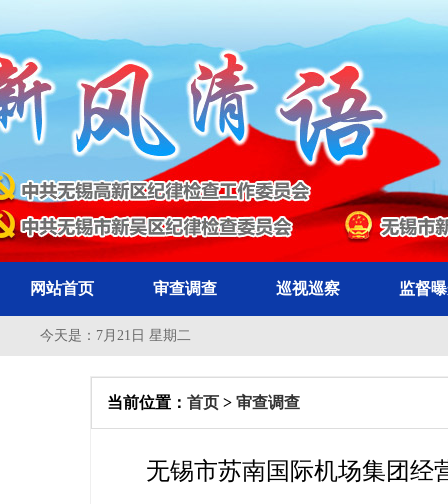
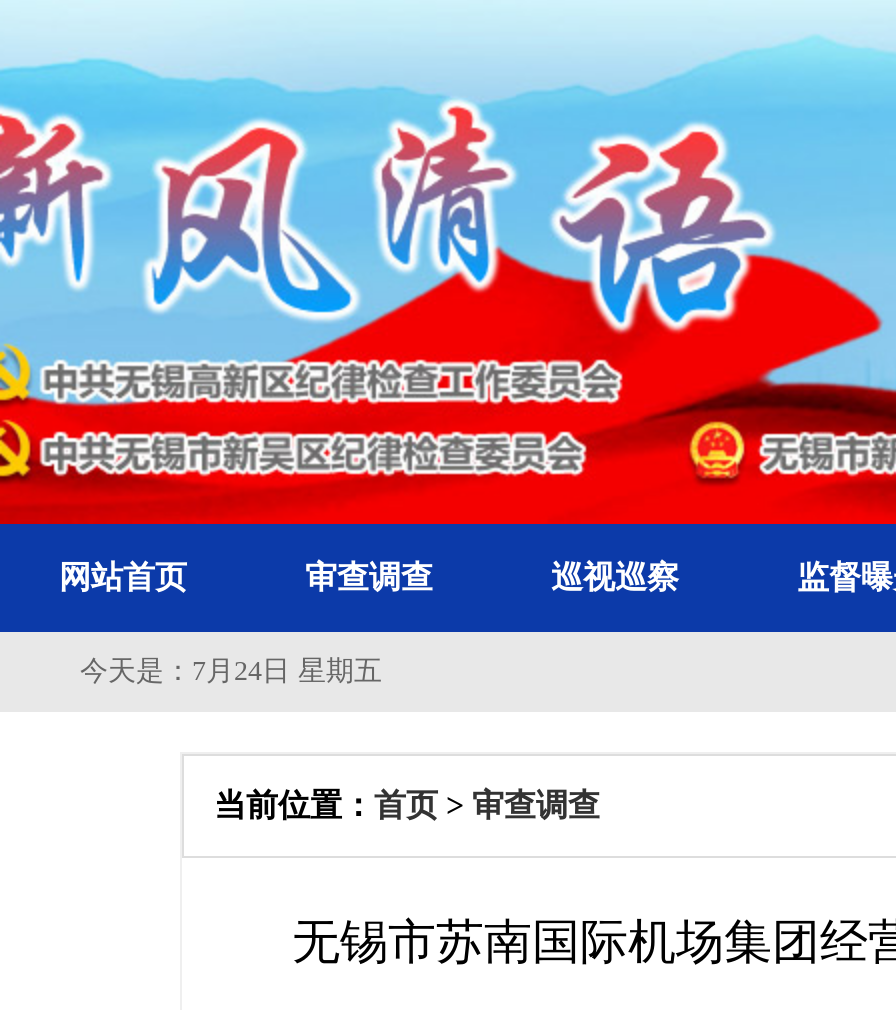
- 今天是：7月21日 星期二
+ 今天是：7月24日 星期五
